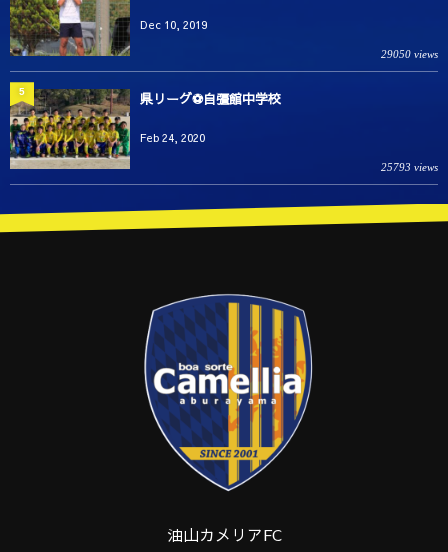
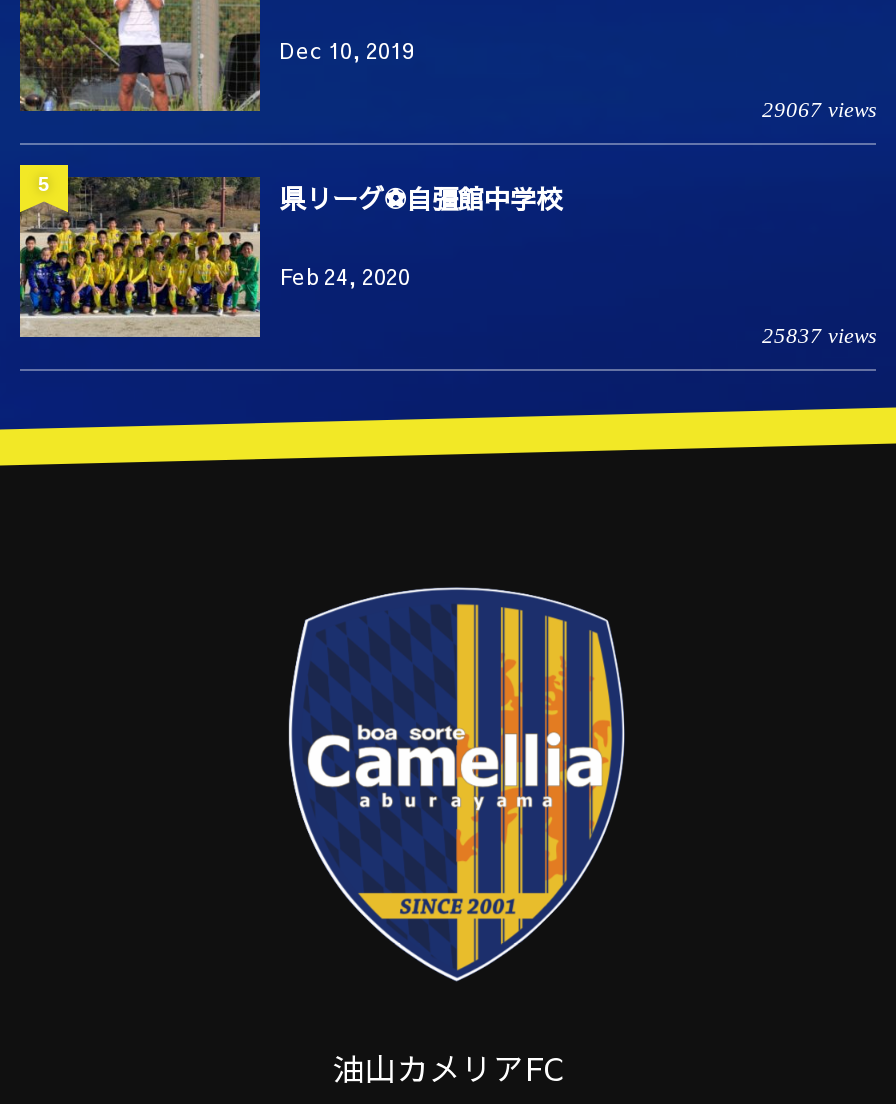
- 29050 views
+ 29067 views

- 25793 views
+ 25837 views
